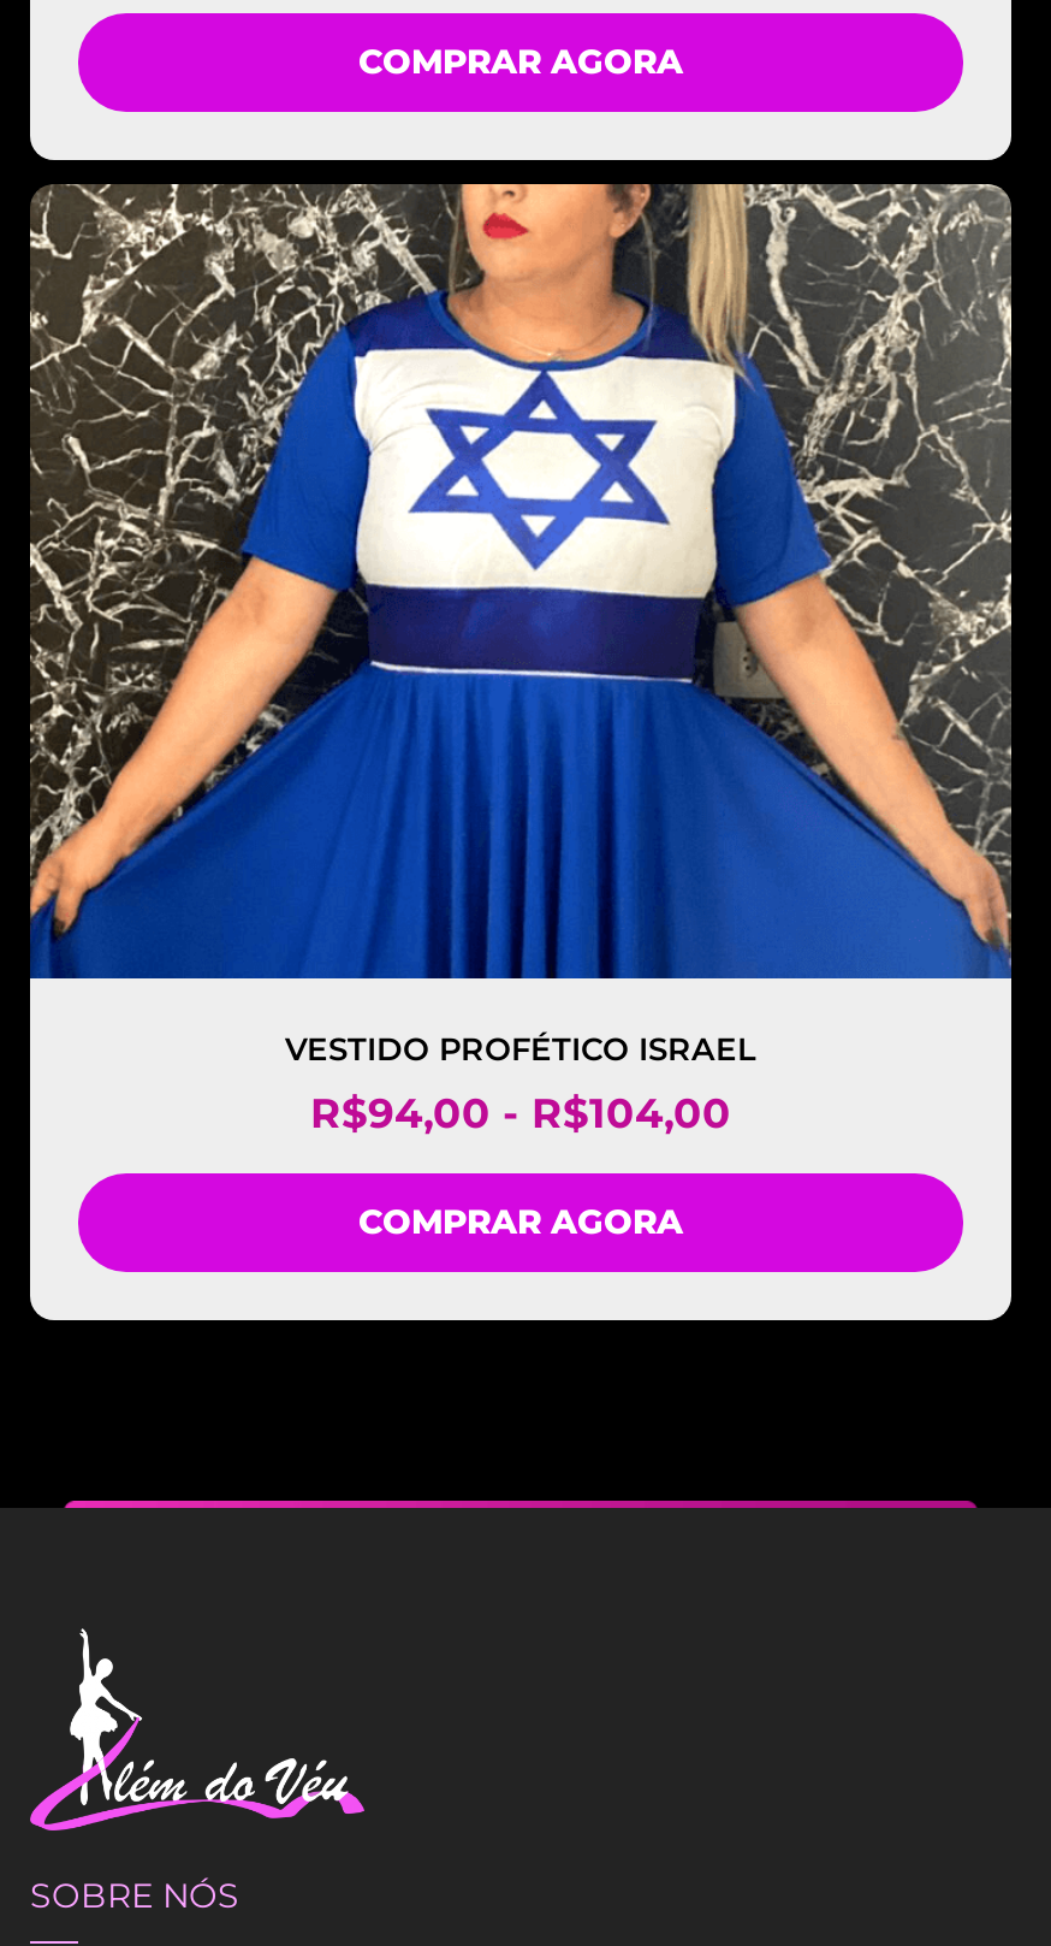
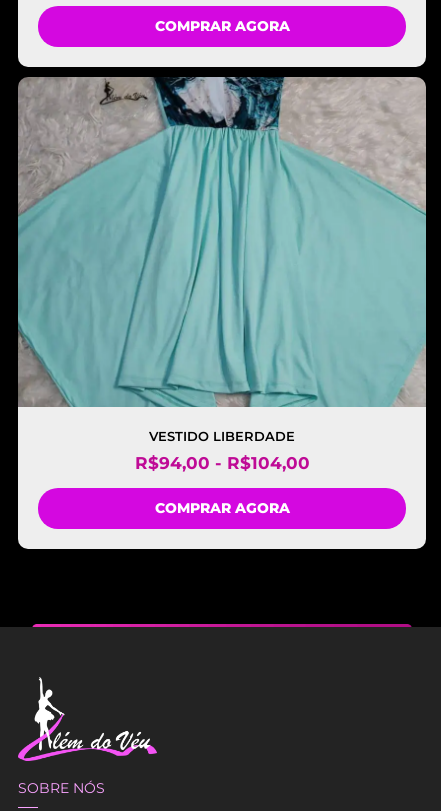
- [image]
- VESTIDO PROFÉTICO ISRAEL
+ [image]
+ VESTIDO LIBERDADE
